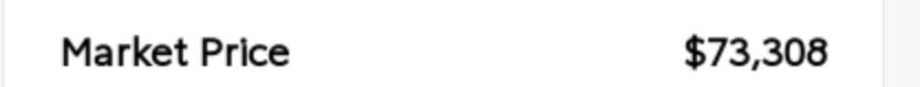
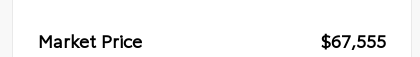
- $73,308
+ $67,555
